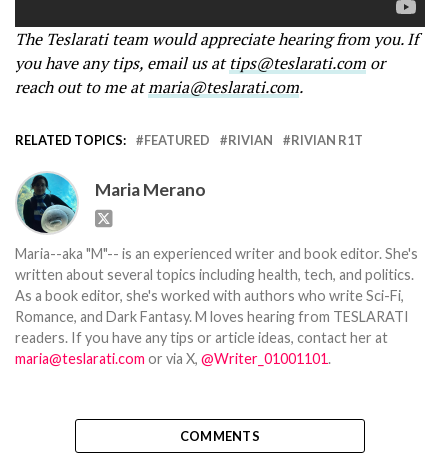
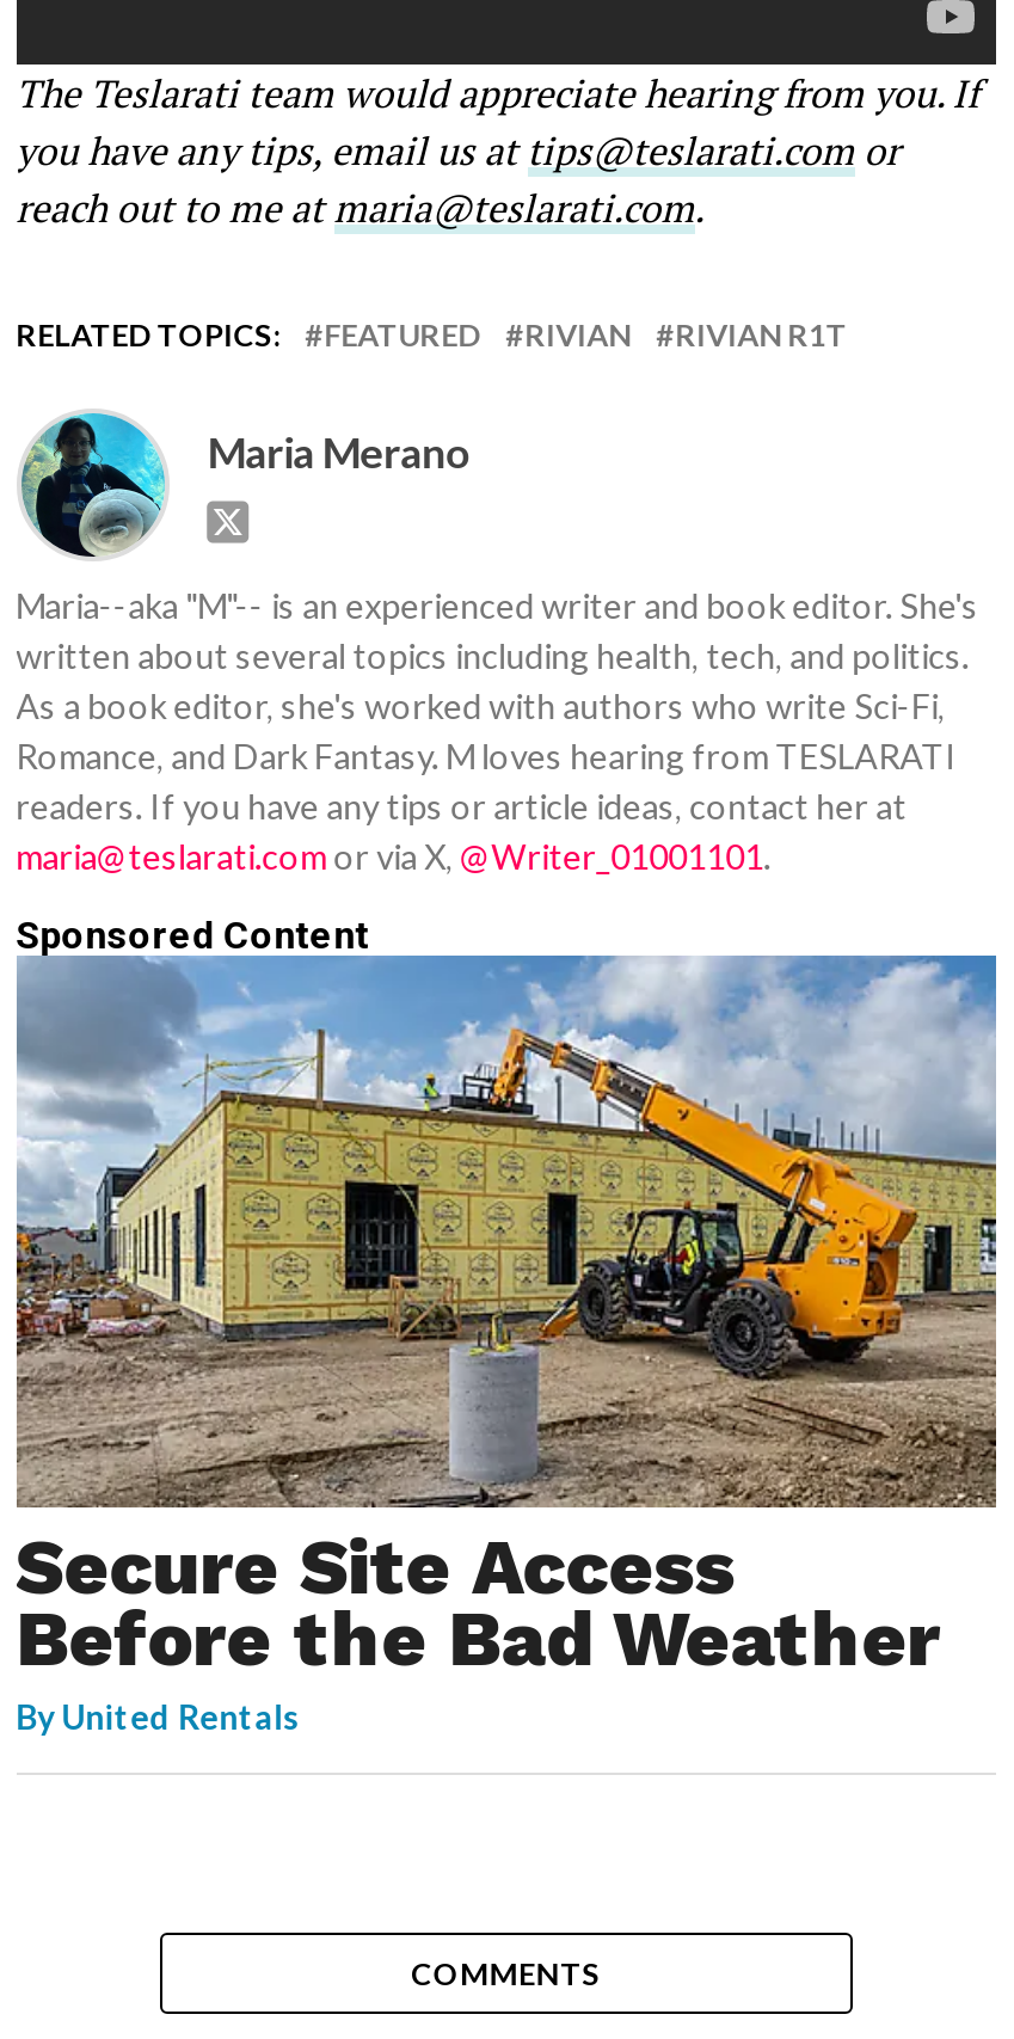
+ [image]
+ Sponsored Content

+ Secure Site Access
+ Before the Bad Weather
+ By United Rentals
